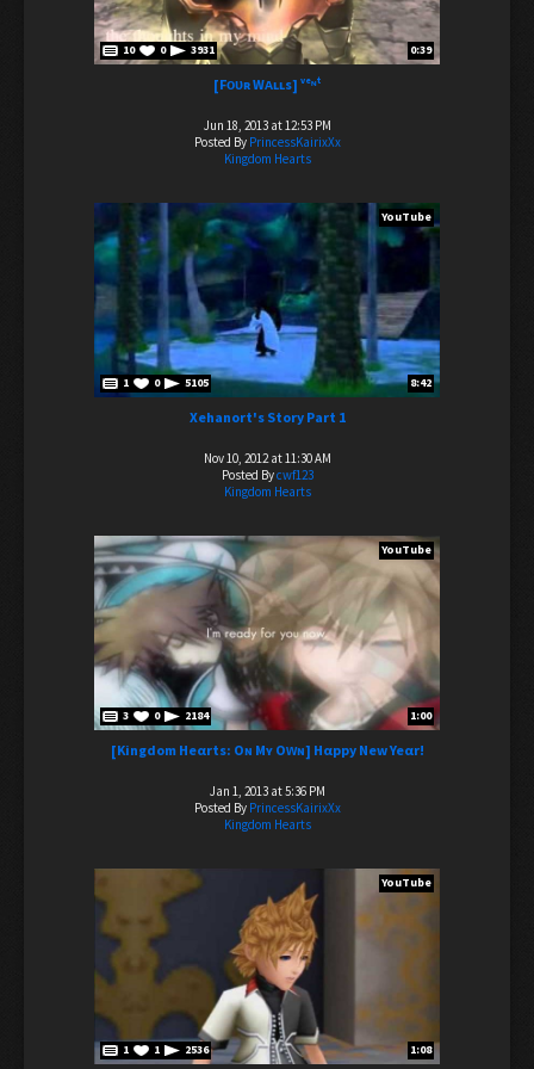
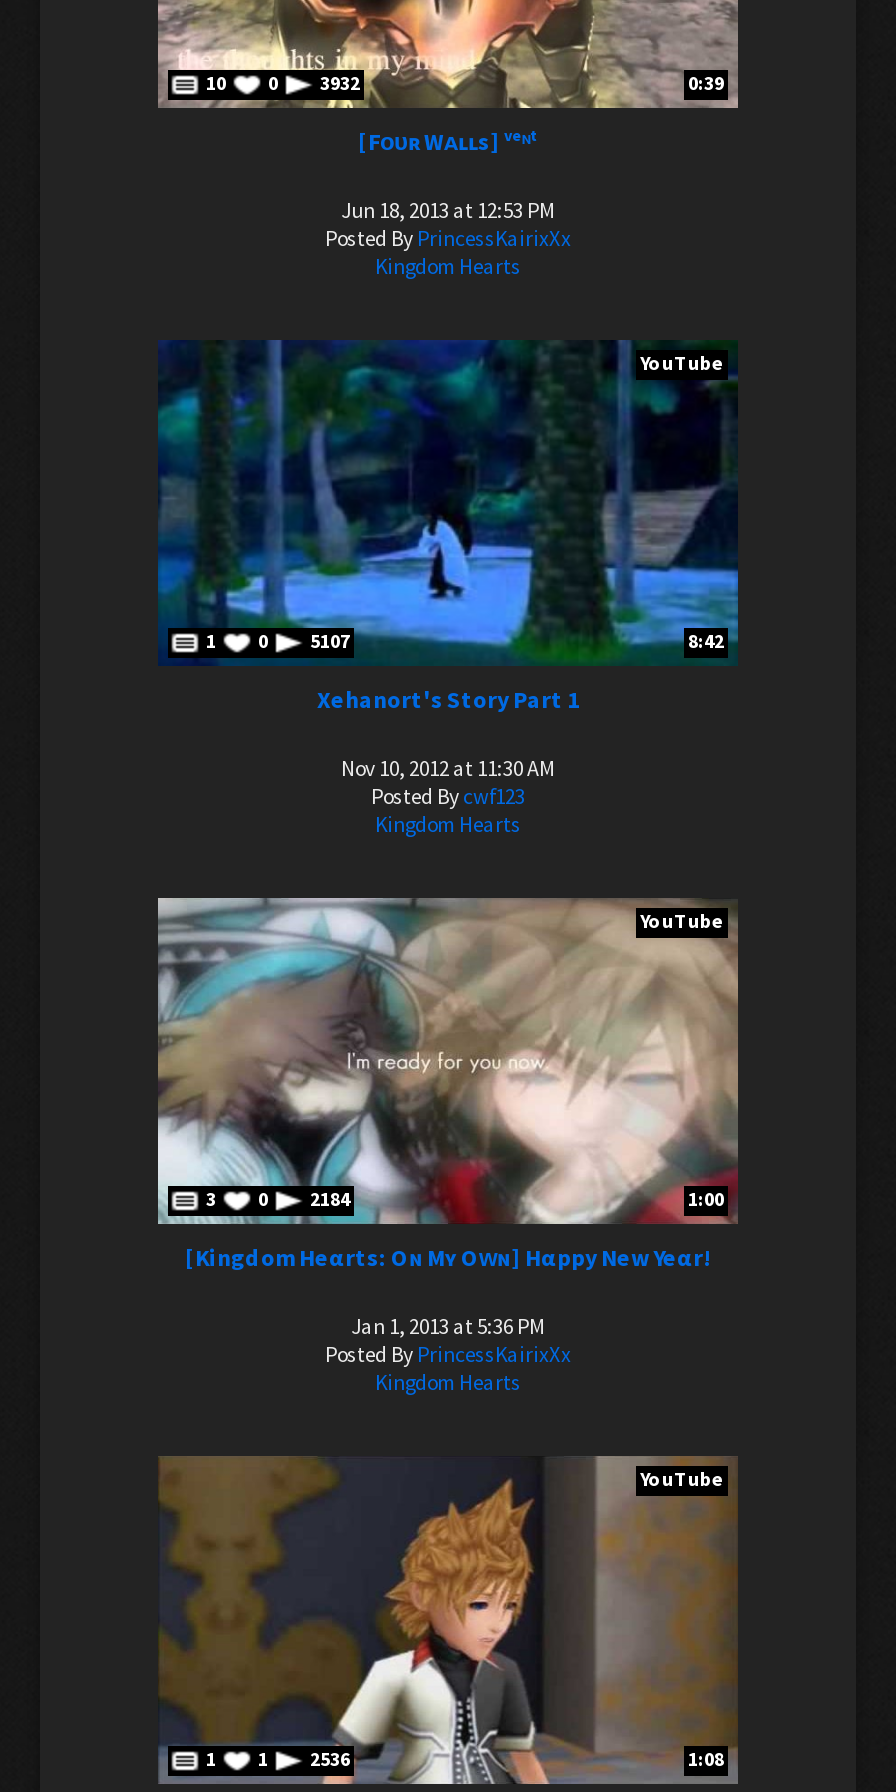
- 3931
+ 3932

- 1 0 5105
+ 1 0 5107
